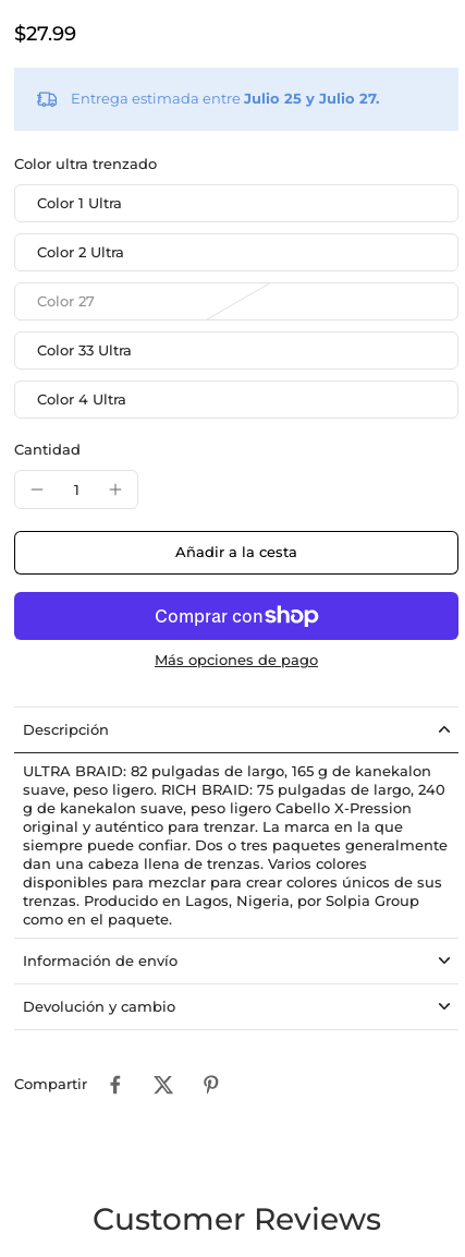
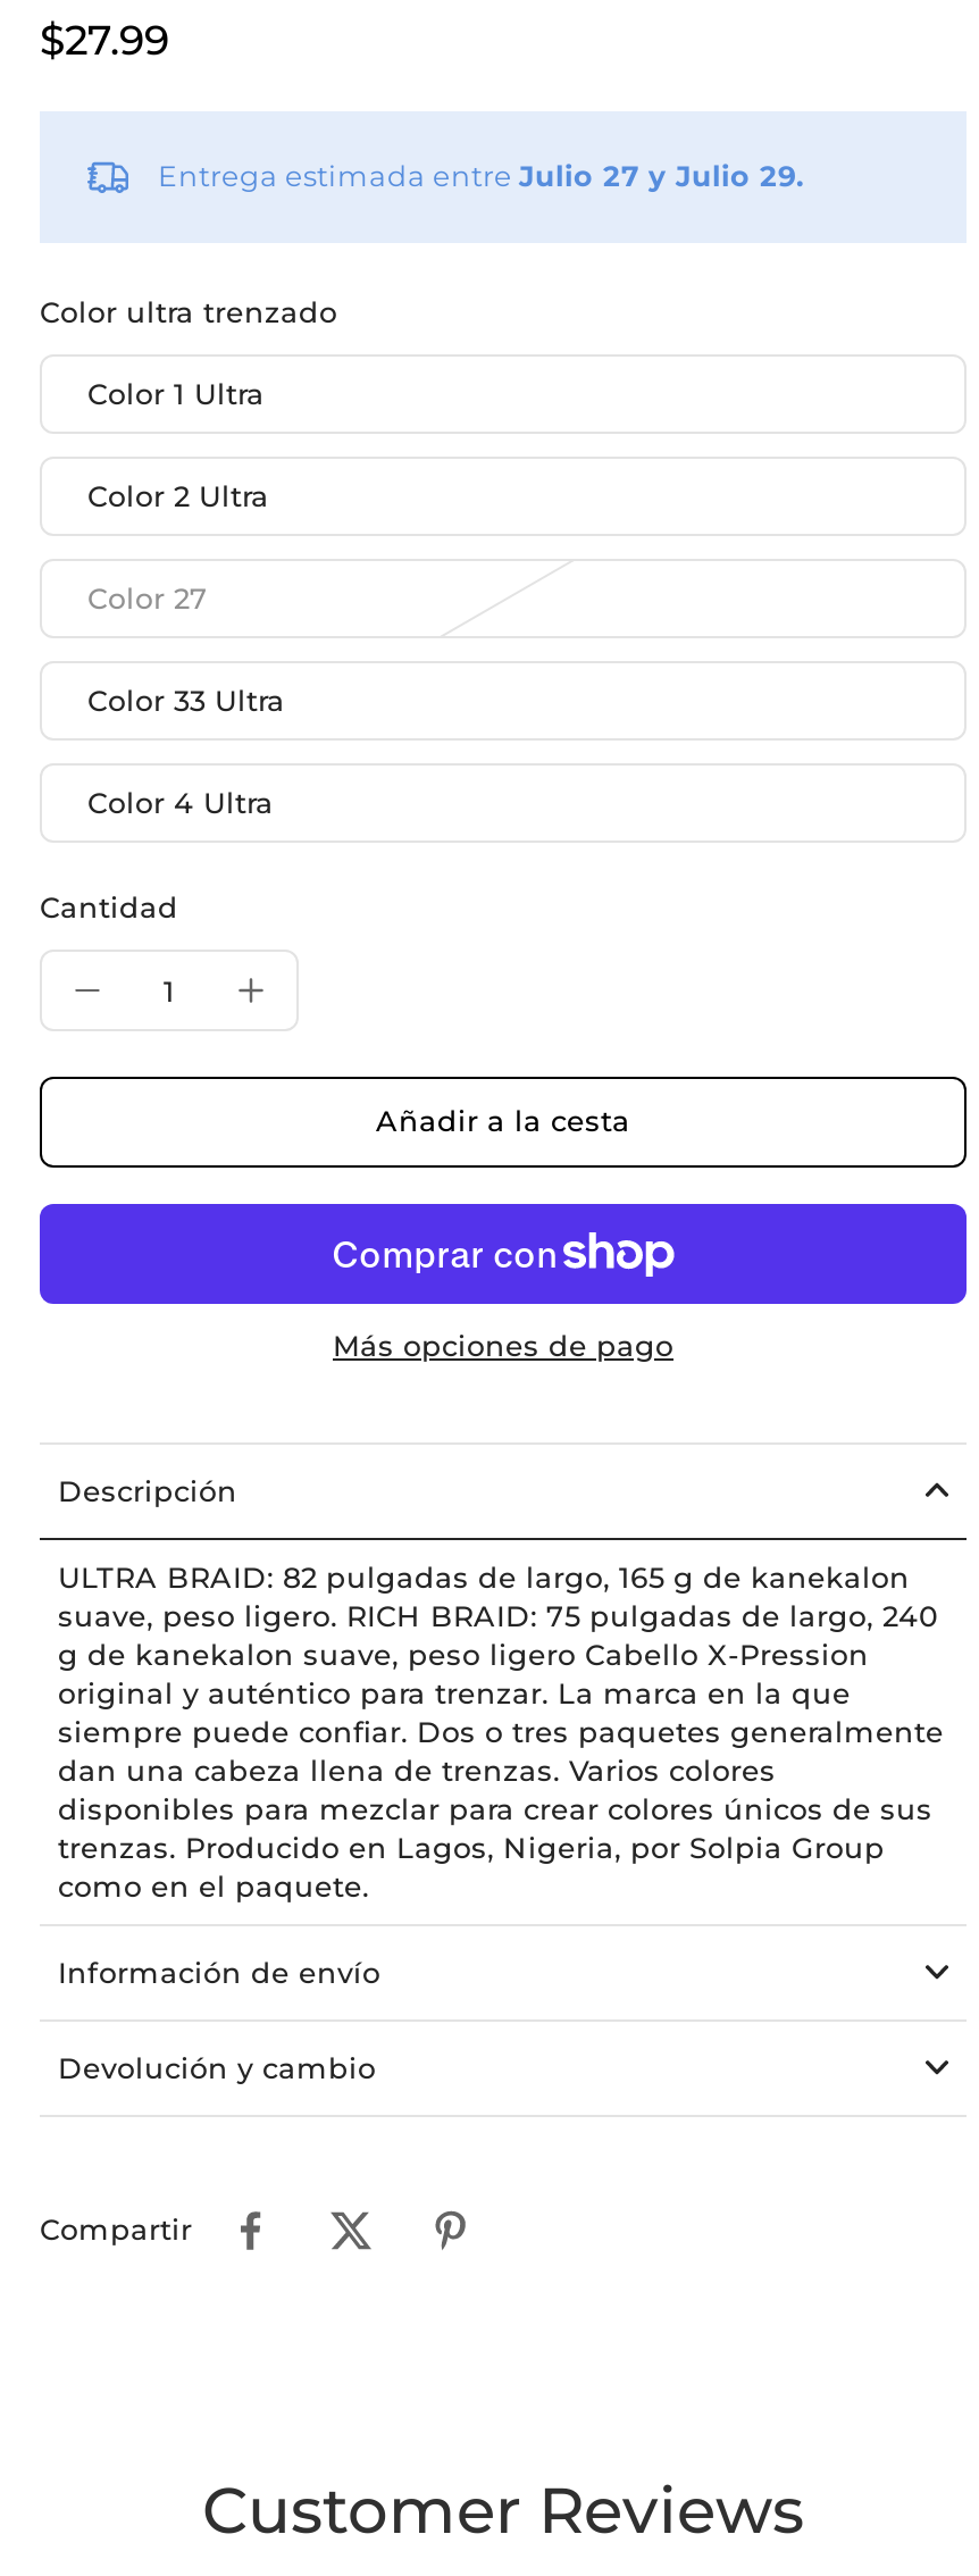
- Entrega estimada entre Julio 25 y Julio 27.
+ Entrega estimada entre Julio 27 y Julio 29.
